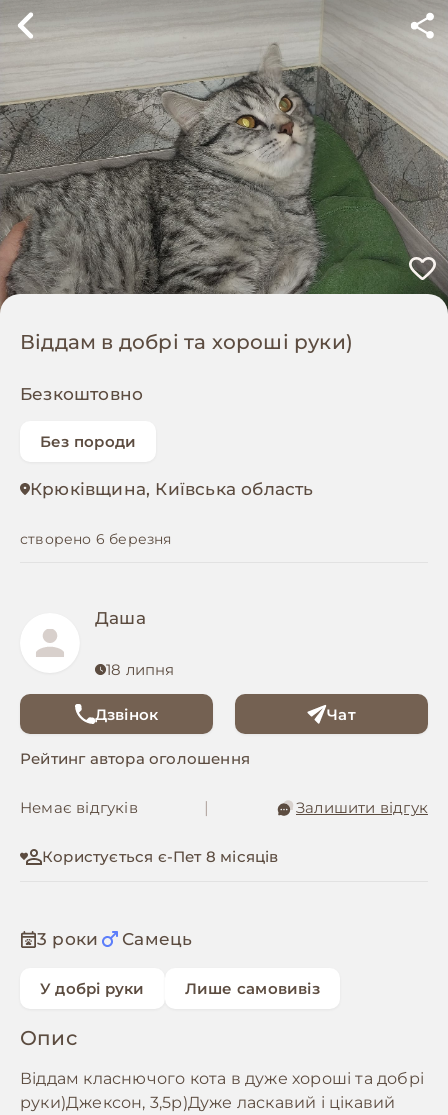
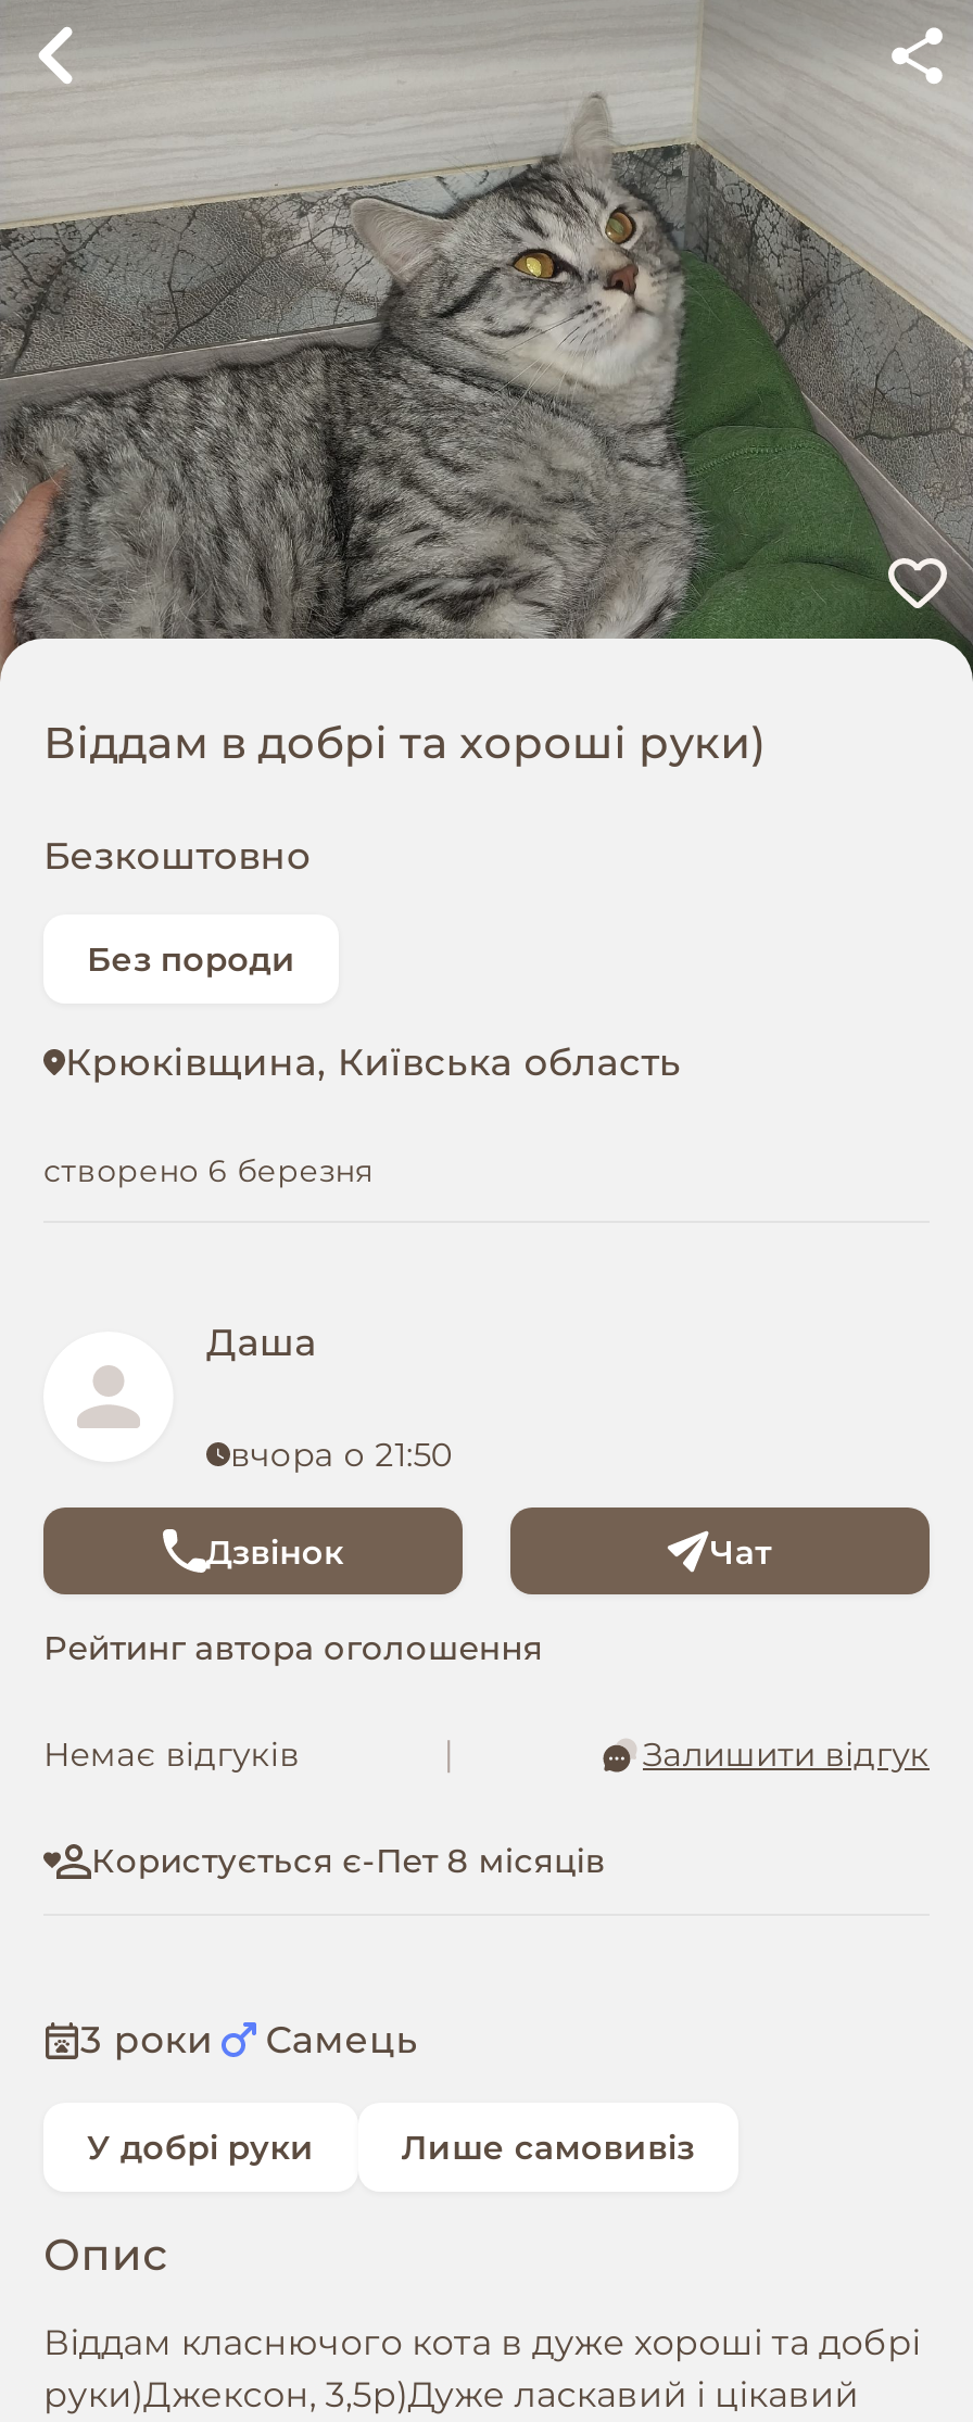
- 18 липня
+ вчора о 21:50
